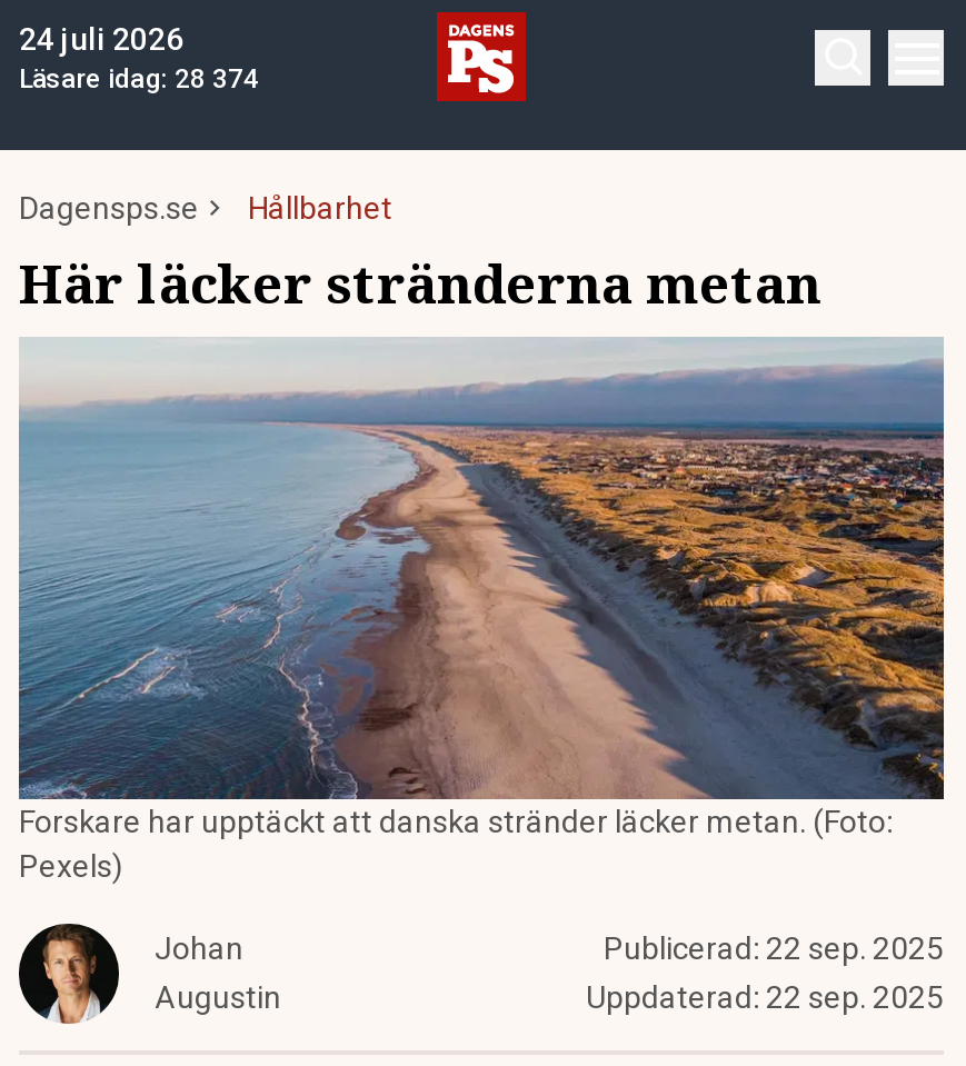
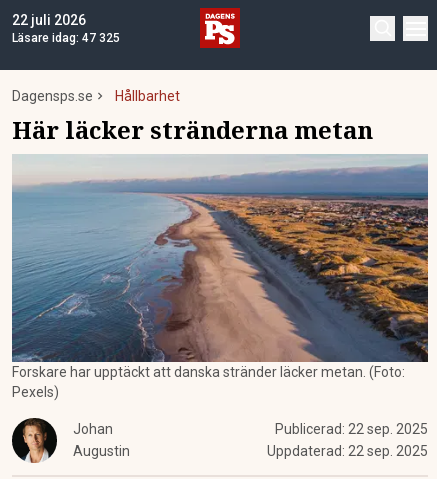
- 24 juli 2026
+ 22 juli 2026

- Läsare idag: 28 374
+ Läsare idag: 47 325
